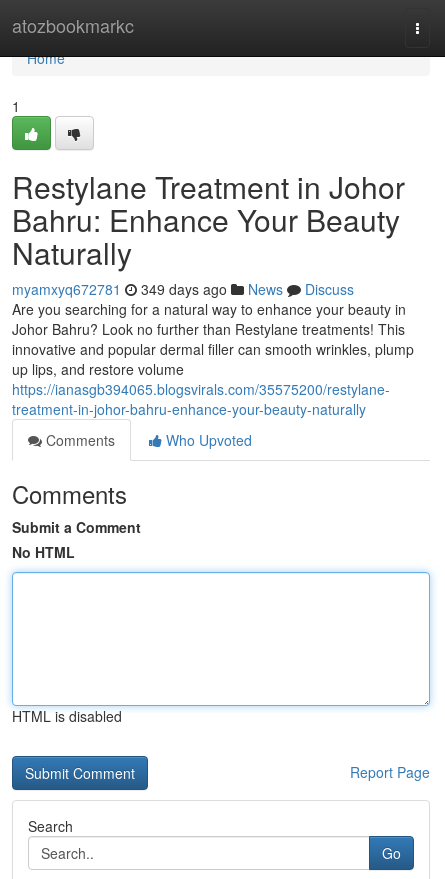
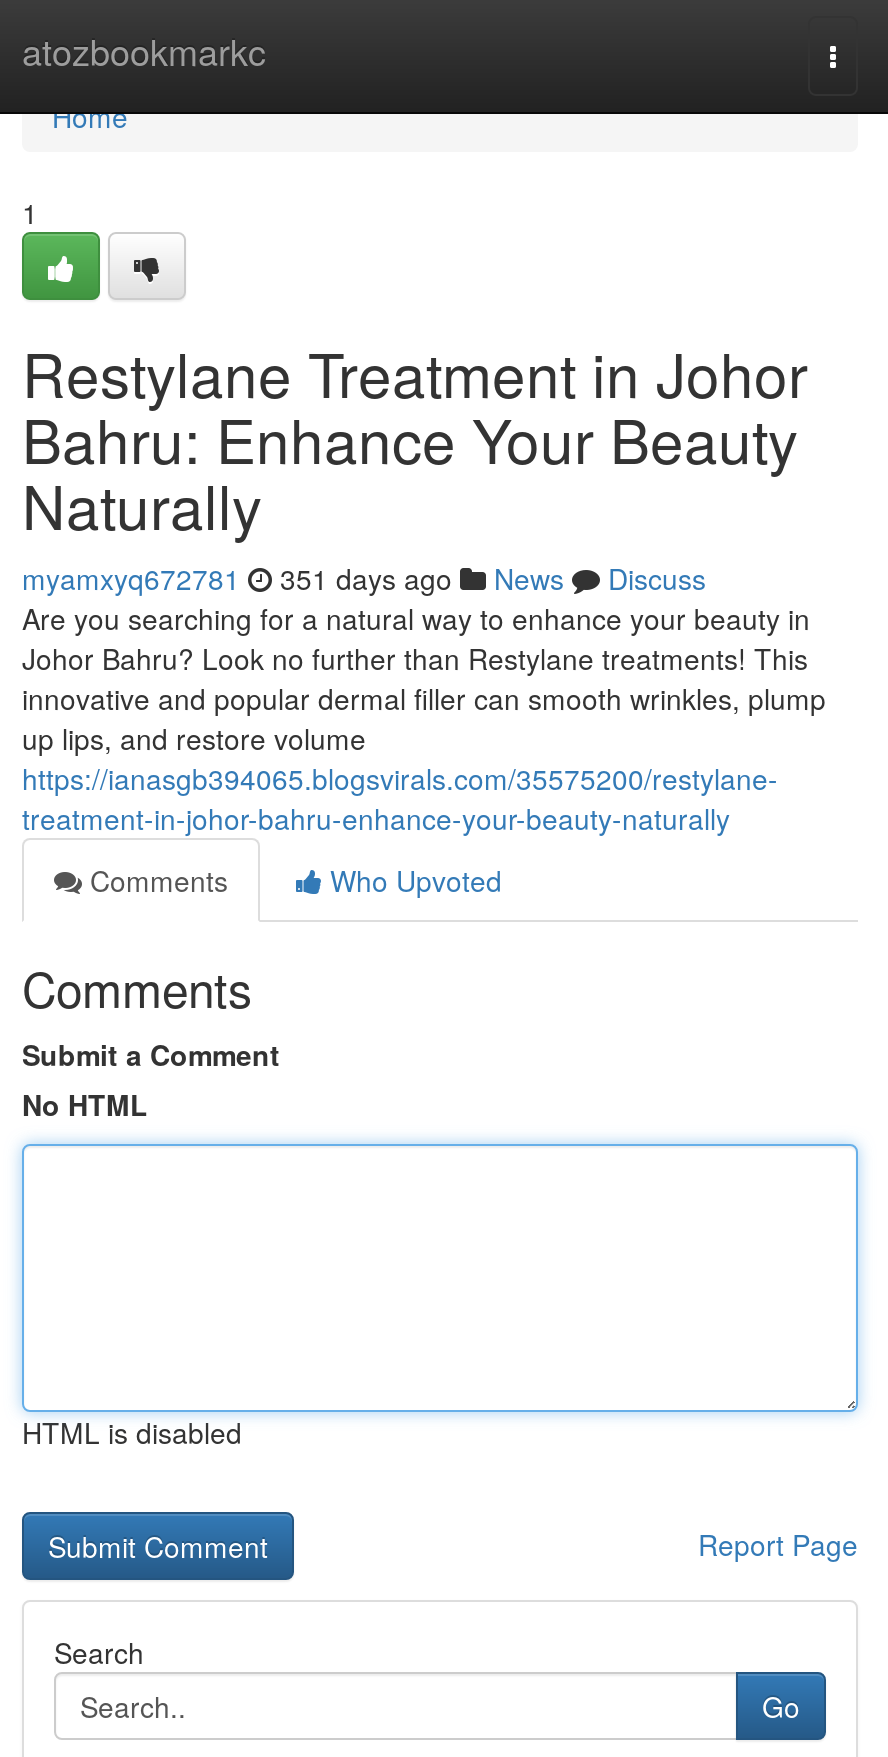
- myamxyq672781 349 days ago News Discuss
+ myamxyq672781 351 days ago News Discuss
